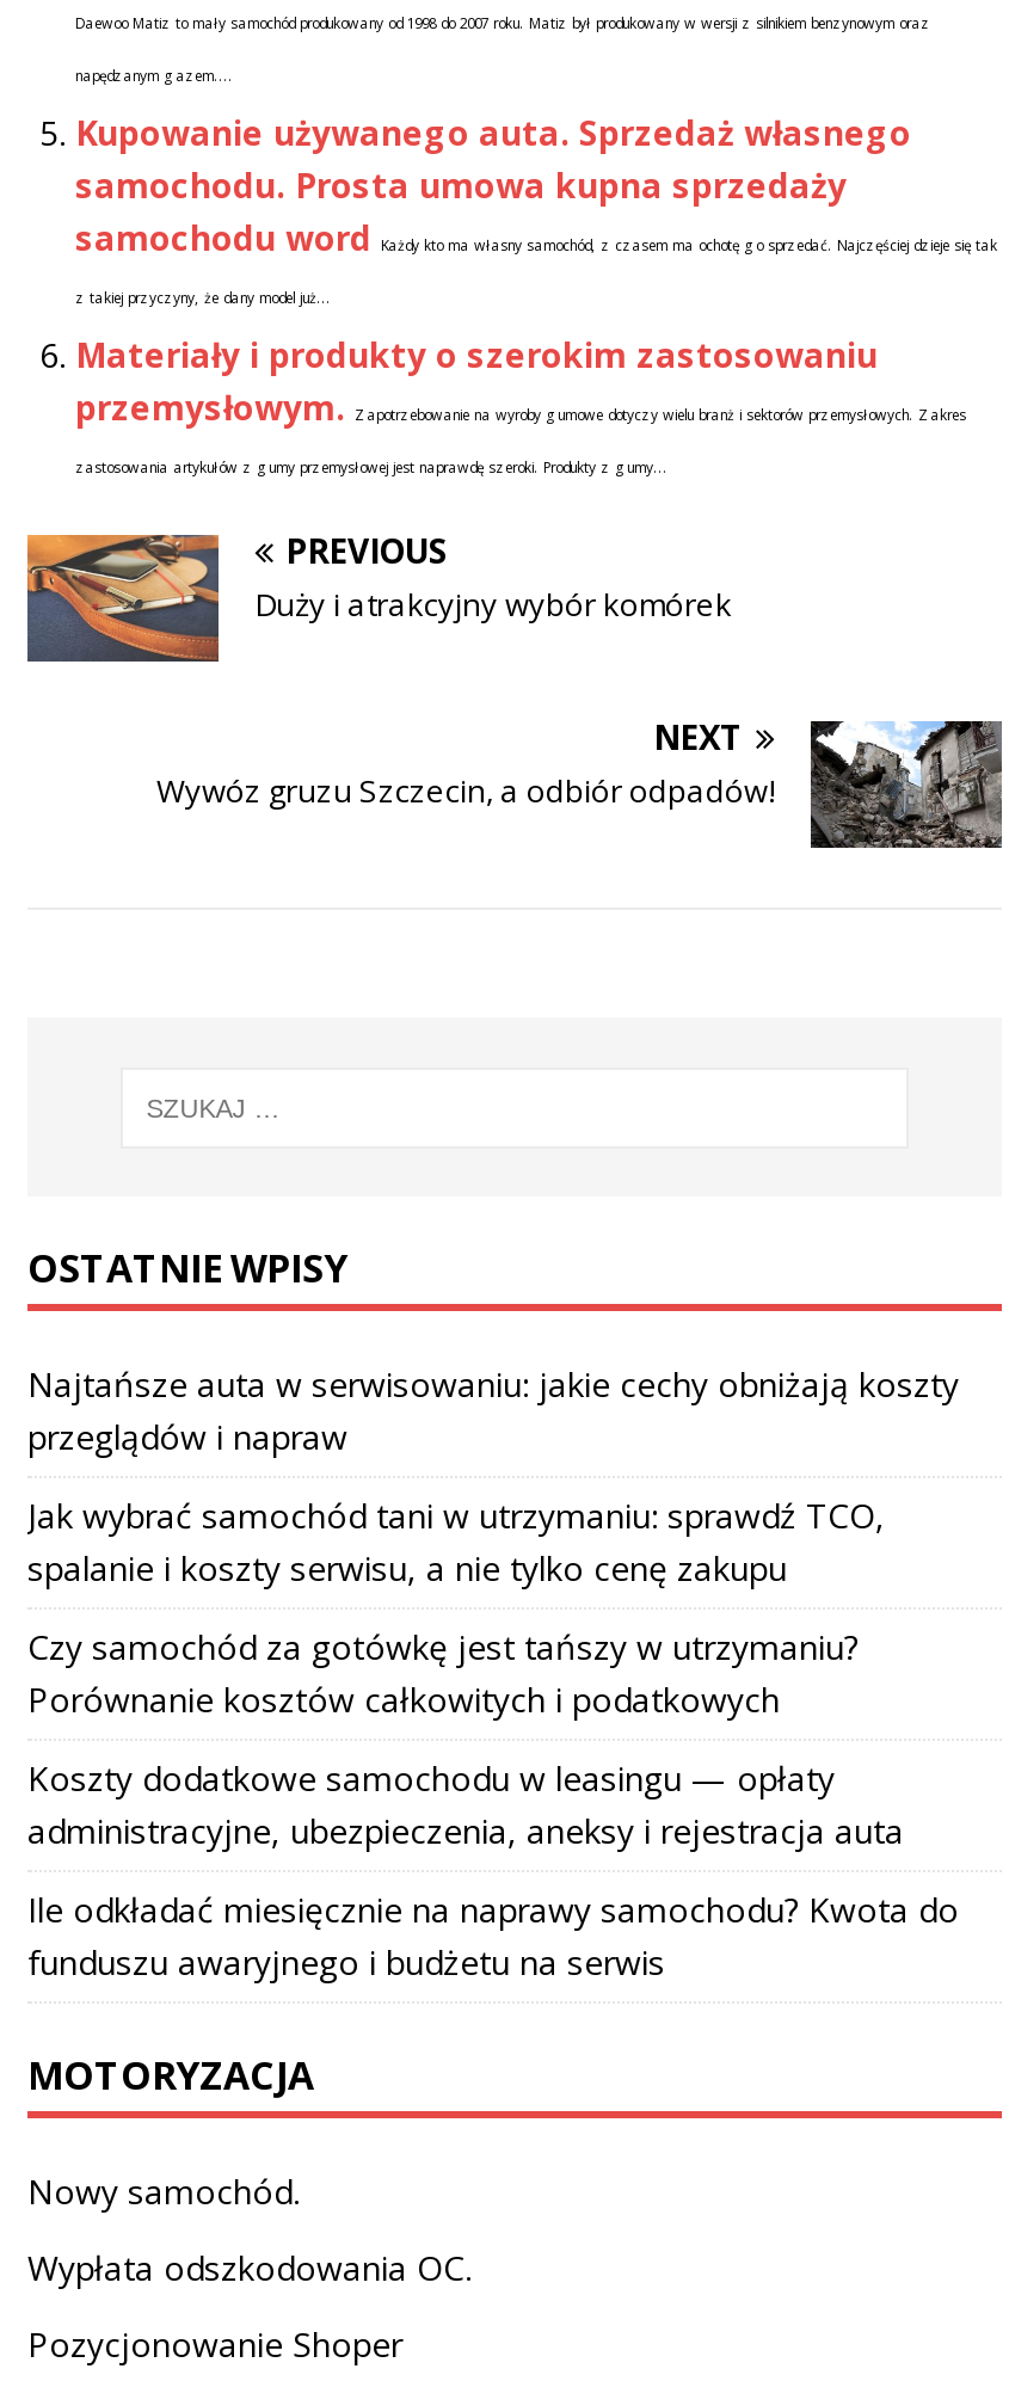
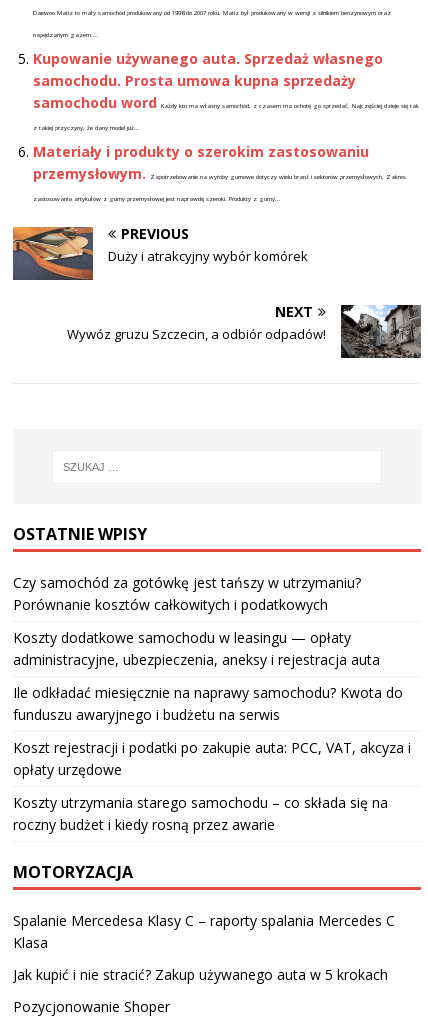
- Najtańsze auta w serwisowaniu: jakie cechy obniżają koszty
- przeglądów i napraw
- Jak wybrać samochód tani w utrzymaniu: sprawdź TCO,
- spalanie i koszty serwisu, a nie tylko cenę zakupu

moved up: Czy samochód za gotówkę jest tańszy w utrzymaniu? | Porównanie kosztów całkowitych i podatkowych | Koszty dodatkowe samochodu w leasingu — opłaty | administracyjne, ubezpieczenia, aneksy i rejestracja auta | Ile odkładać miesięcznie na naprawy samochodu? Kwota do | funduszu awaryjnego i budżetu na serwis

+ Koszt rejestracji i podatki po zakupie auta: PCC, VAT, akcyza i
+ opłaty urzędowe
+ Koszty utrzymania starego samochodu – co składa się na
+ roczny budżet i kiedy rosną przez awarie

- Nowy samochód.
+ Spalanie Mercedesa Klasy C – raporty spalania Mercedes C
+ Klasa

- Wypłata odszkodowania OC.
+ Jak kupić i nie stracić? Zakup używanego auta w 5 krokach
